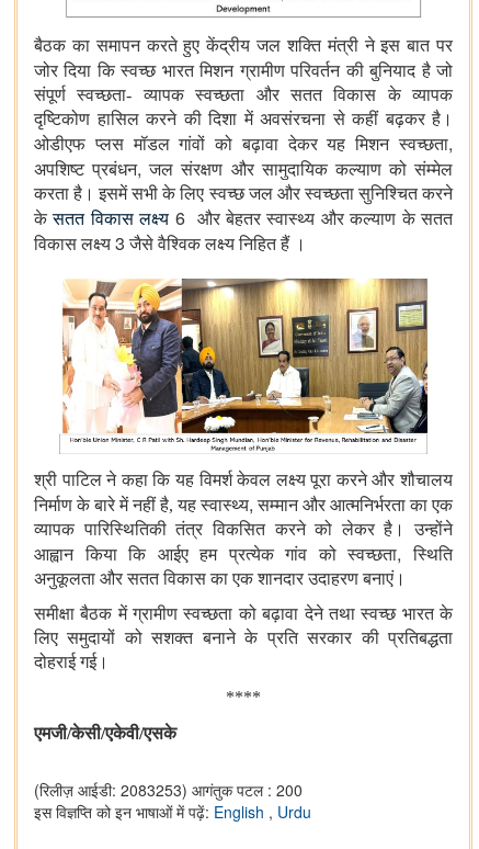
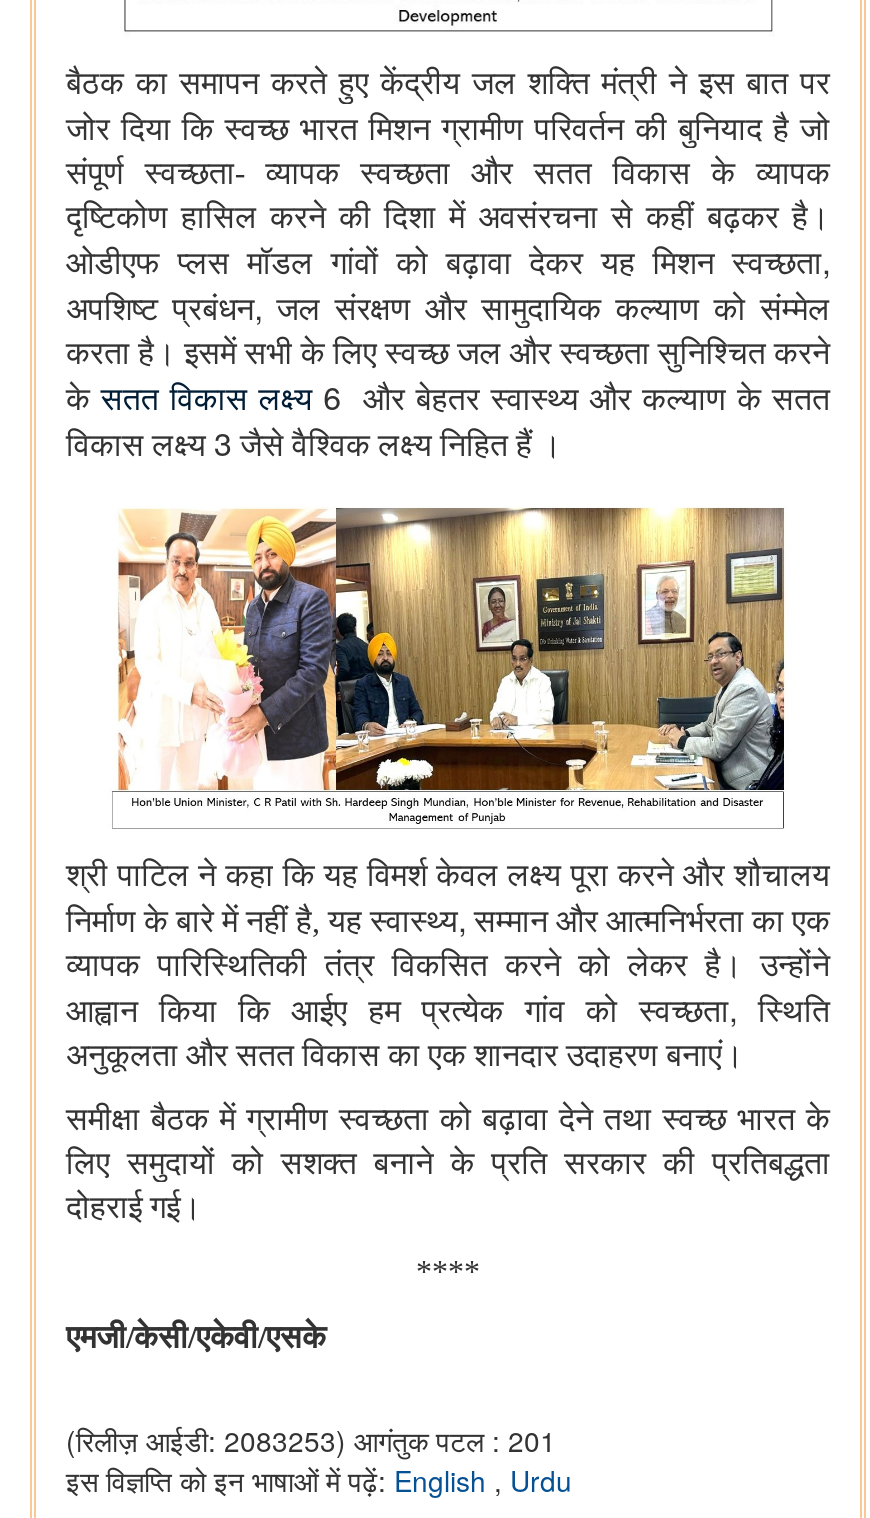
- (रिलीज़ आईडी: 2083253) आगंतुक पटल : 200
+ (रिलीज़ आईडी: 2083253) आगंतुक पटल : 201
